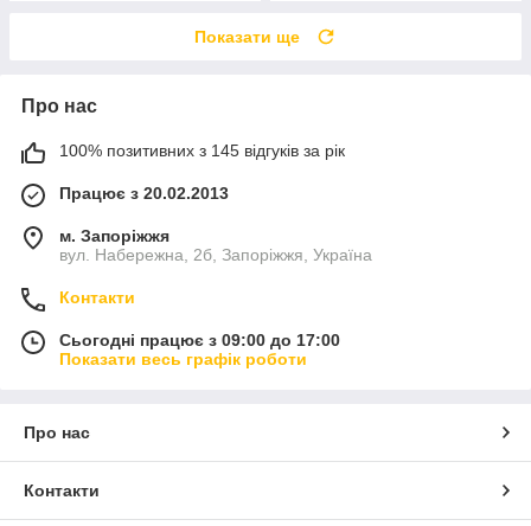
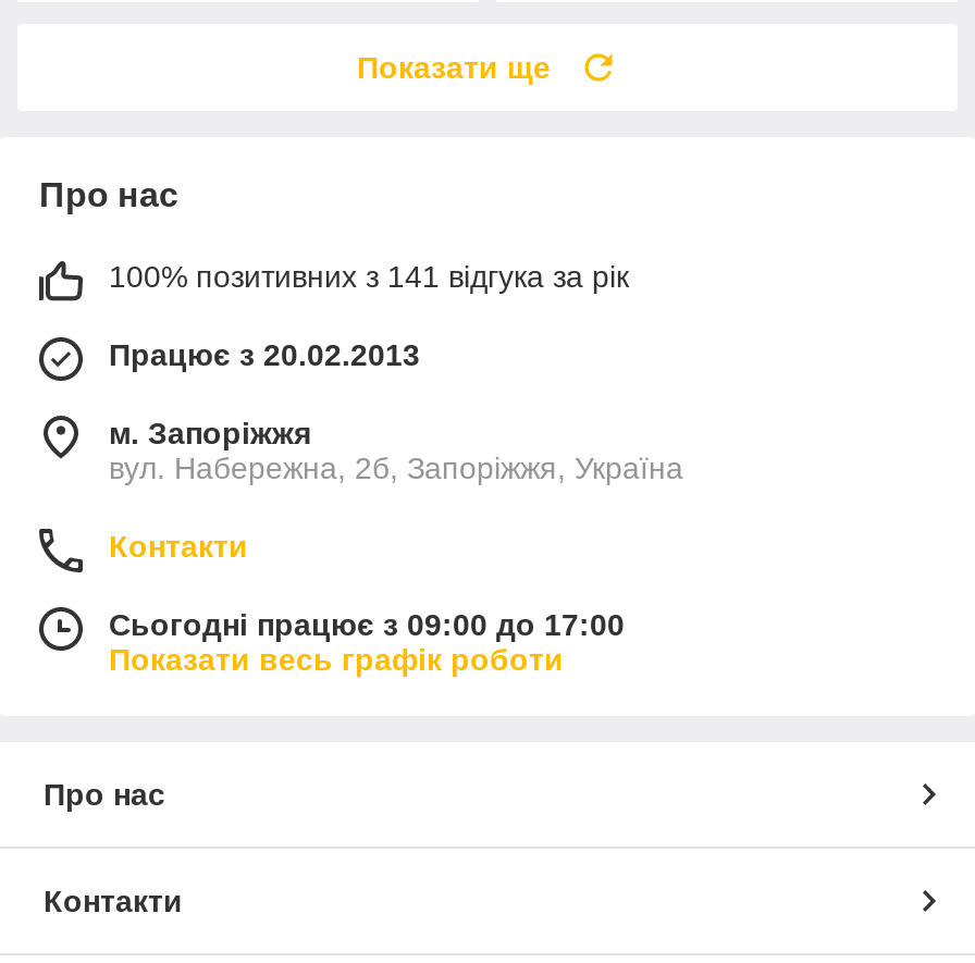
- 100% позитивних з 145 відгуків за рік
+ 100% позитивних з 141 відгука за рік
